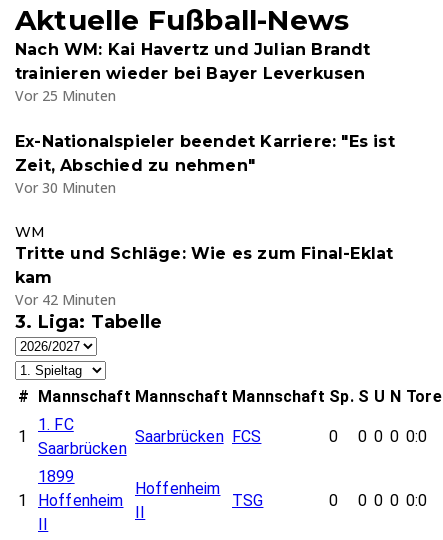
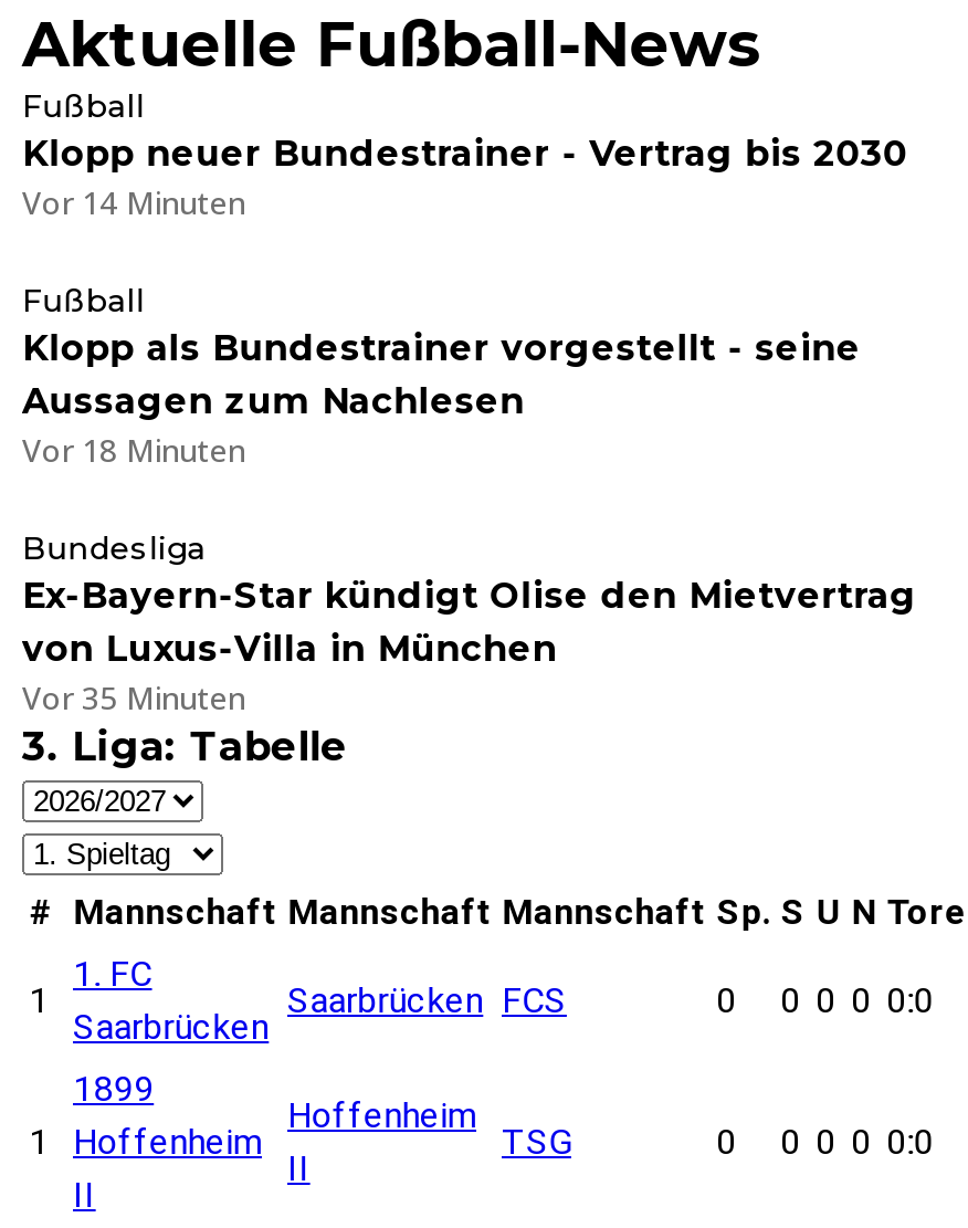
- Nach WM: Kai Havertz und Julian Brandt
- trainieren wieder bei Bayer Leverkusen
- Vor 25 Minuten
+ Fußball
+ Klopp neuer Bundestrainer - Vertrag bis 2030
+ Vor 14 Minuten

- Ex-Nationalspieler beendet Karriere: "Es ist
- Zeit, Abschied zu nehmen"
- Vor 30 Minuten
+ Fußball
+ Klopp als Bundestrainer vorgestellt - seine
+ Aussagen zum Nachlesen
+ Vor 18 Minuten

- WM
- Tritte und Schläge: Wie es zum Final-Eklat
- kam
- Vor 42 Minuten
+ Bundesliga
+ Ex-Bayern-Star kündigt Olise den Mietvertrag
+ von Luxus-Villa in München
+ Vor 35 Minuten
